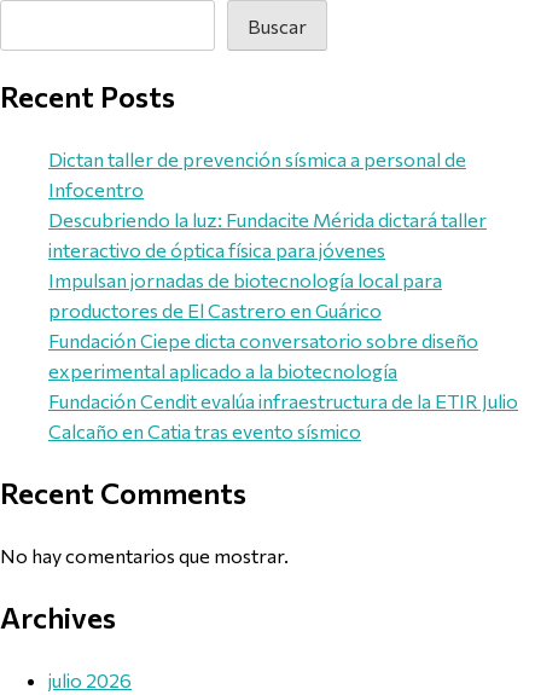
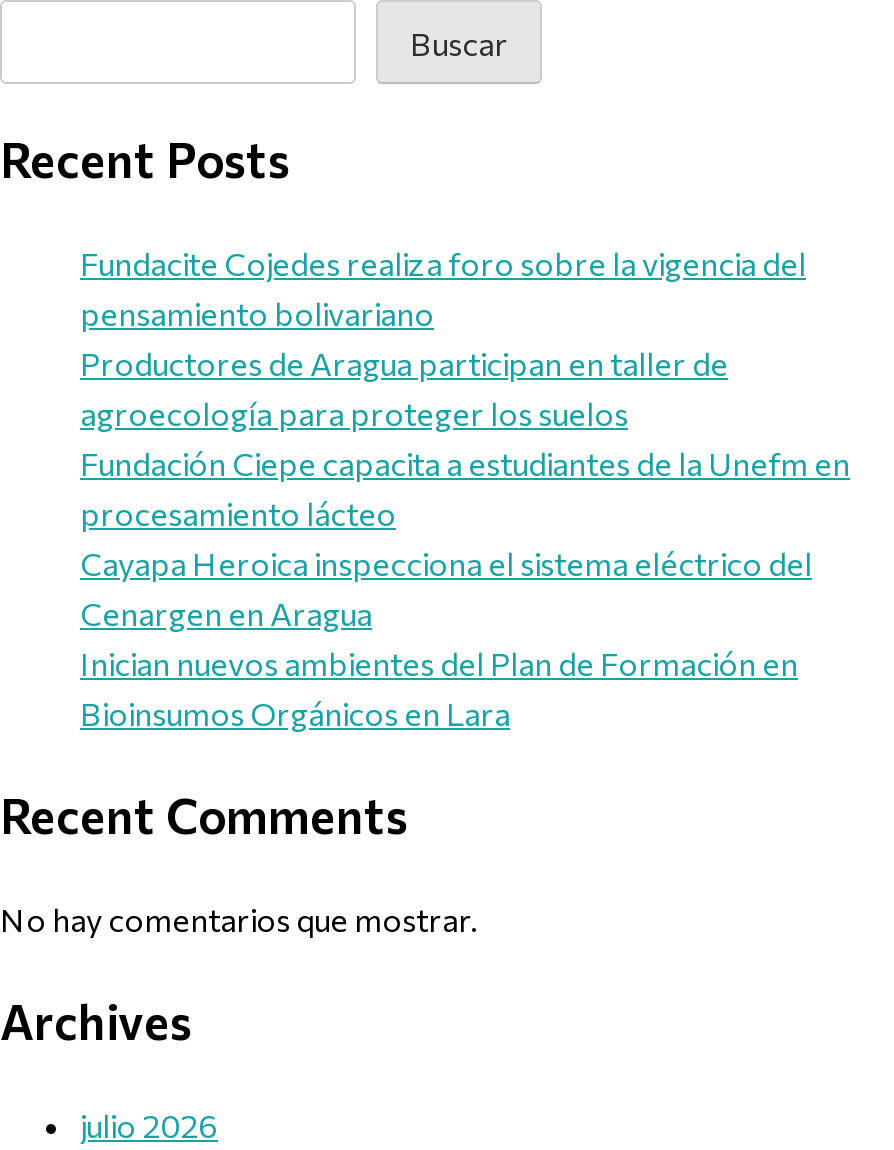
- Dictan taller de prevención sísmica a personal de
- Infocentro
- Descubriendo la luz: Fundacite Mérida dictará taller
- interactivo de óptica física para jóvenes
- Impulsan jornadas de biotecnología local para
- productores de El Castrero en Guárico
- Fundación Ciepe dicta conversatorio sobre diseño
- experimental aplicado a la biotecnología
- Fundación Cendit evalúa infraestructura de la ETIR Julio
- Calcaño en Catia tras evento sísmico
+ Fundacite Cojedes realiza foro sobre la vigencia del
+ pensamiento bolivariano
+ Productores de Aragua participan en taller de
+ agroecología para proteger los suelos
+ Fundación Ciepe capacita a estudiantes de la Unefm en
+ procesamiento lácteo
+ Cayapa Heroica inspecciona el sistema eléctrico del
+ Cenargen en Aragua
+ Inician nuevos ambientes del Plan de Formación en
+ Bioinsumos Orgánicos en Lara
